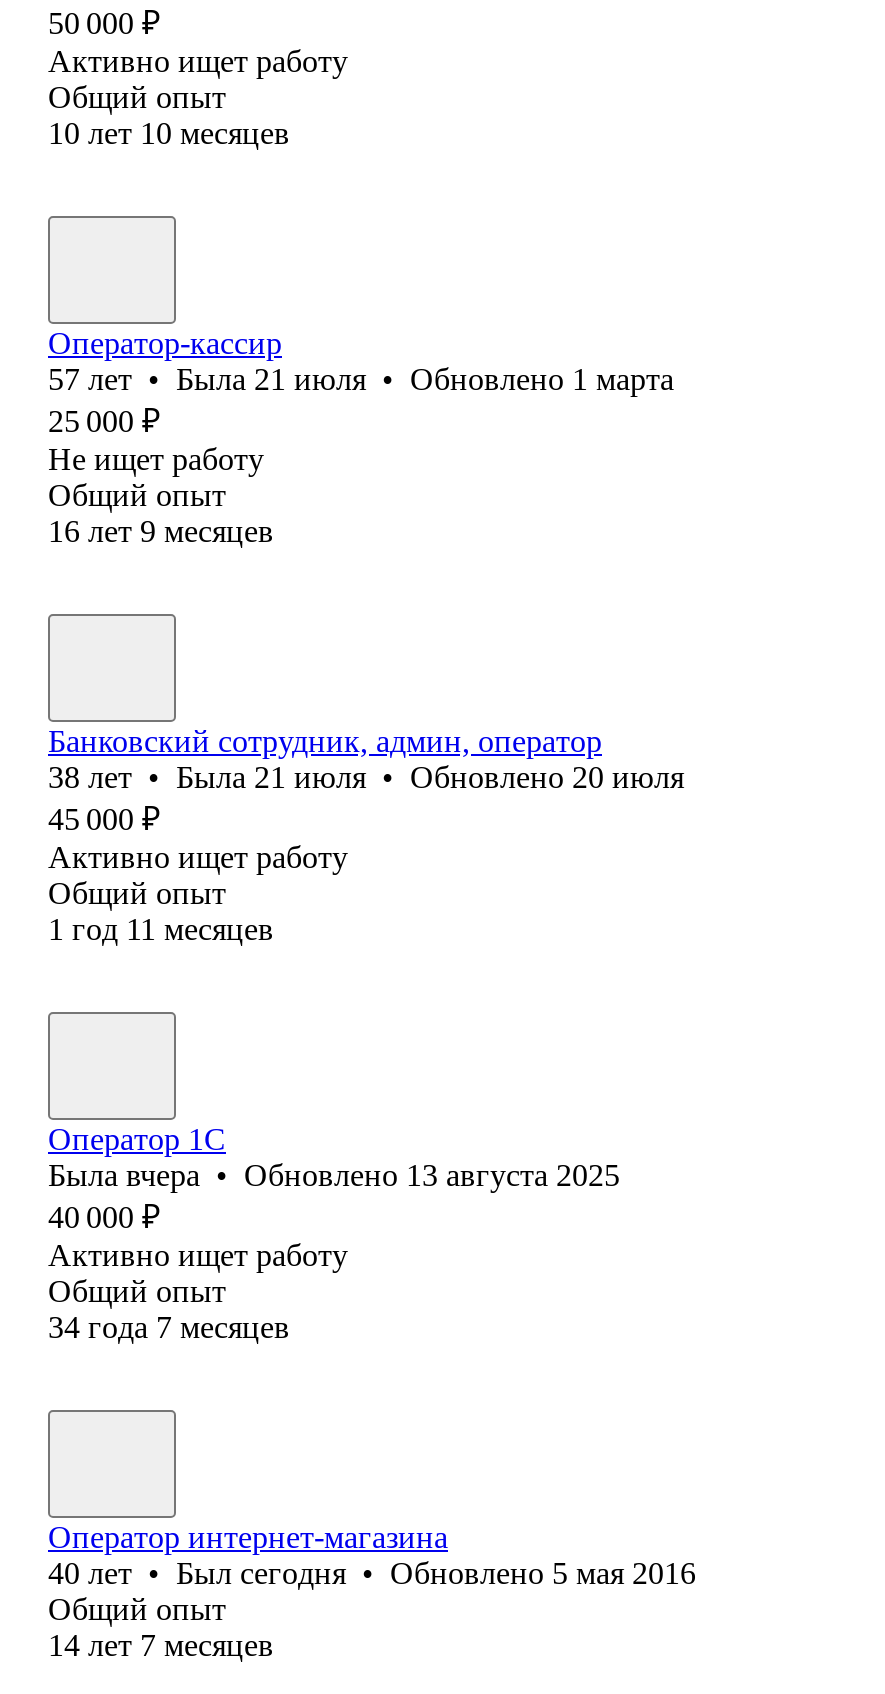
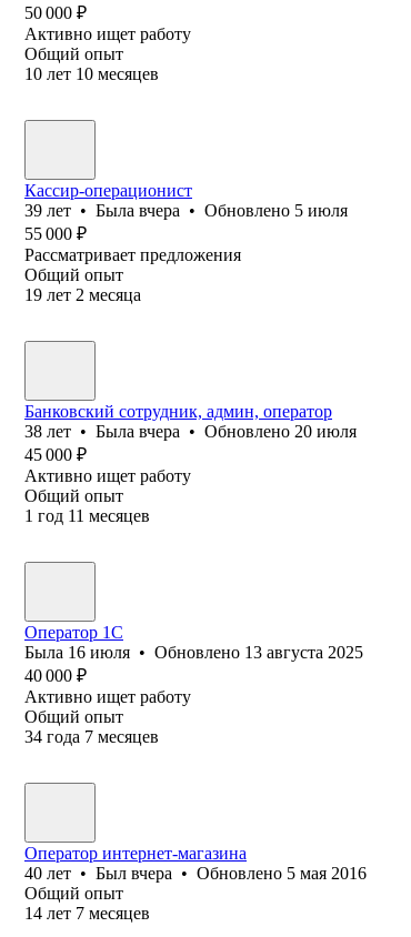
- Оператор-кассир
- 57 лет • Была 21 июля • Обновлено 1 марта
- 25 000 ₽
- Не ищет работу
+ Кассир-операционист
+ 39 лет • Была вчера • Обновлено 5 июля
+ 55 000 ₽
+ Рассматривает предложения

- 16 лет 9 месяцев
+ 19 лет 2 месяца

- 38 лет • Была 21 июля • Обновлено 20 июля
+ 38 лет • Была вчера • Обновлено 20 июля

- Была вчера • Обновлено 13 августа 2025
+ Была 16 июля • Обновлено 13 августа 2025

- 40 лет • Был сегодня • Обновлено 5 мая 2016
+ 40 лет • Был вчера • Обновлено 5 мая 2016
